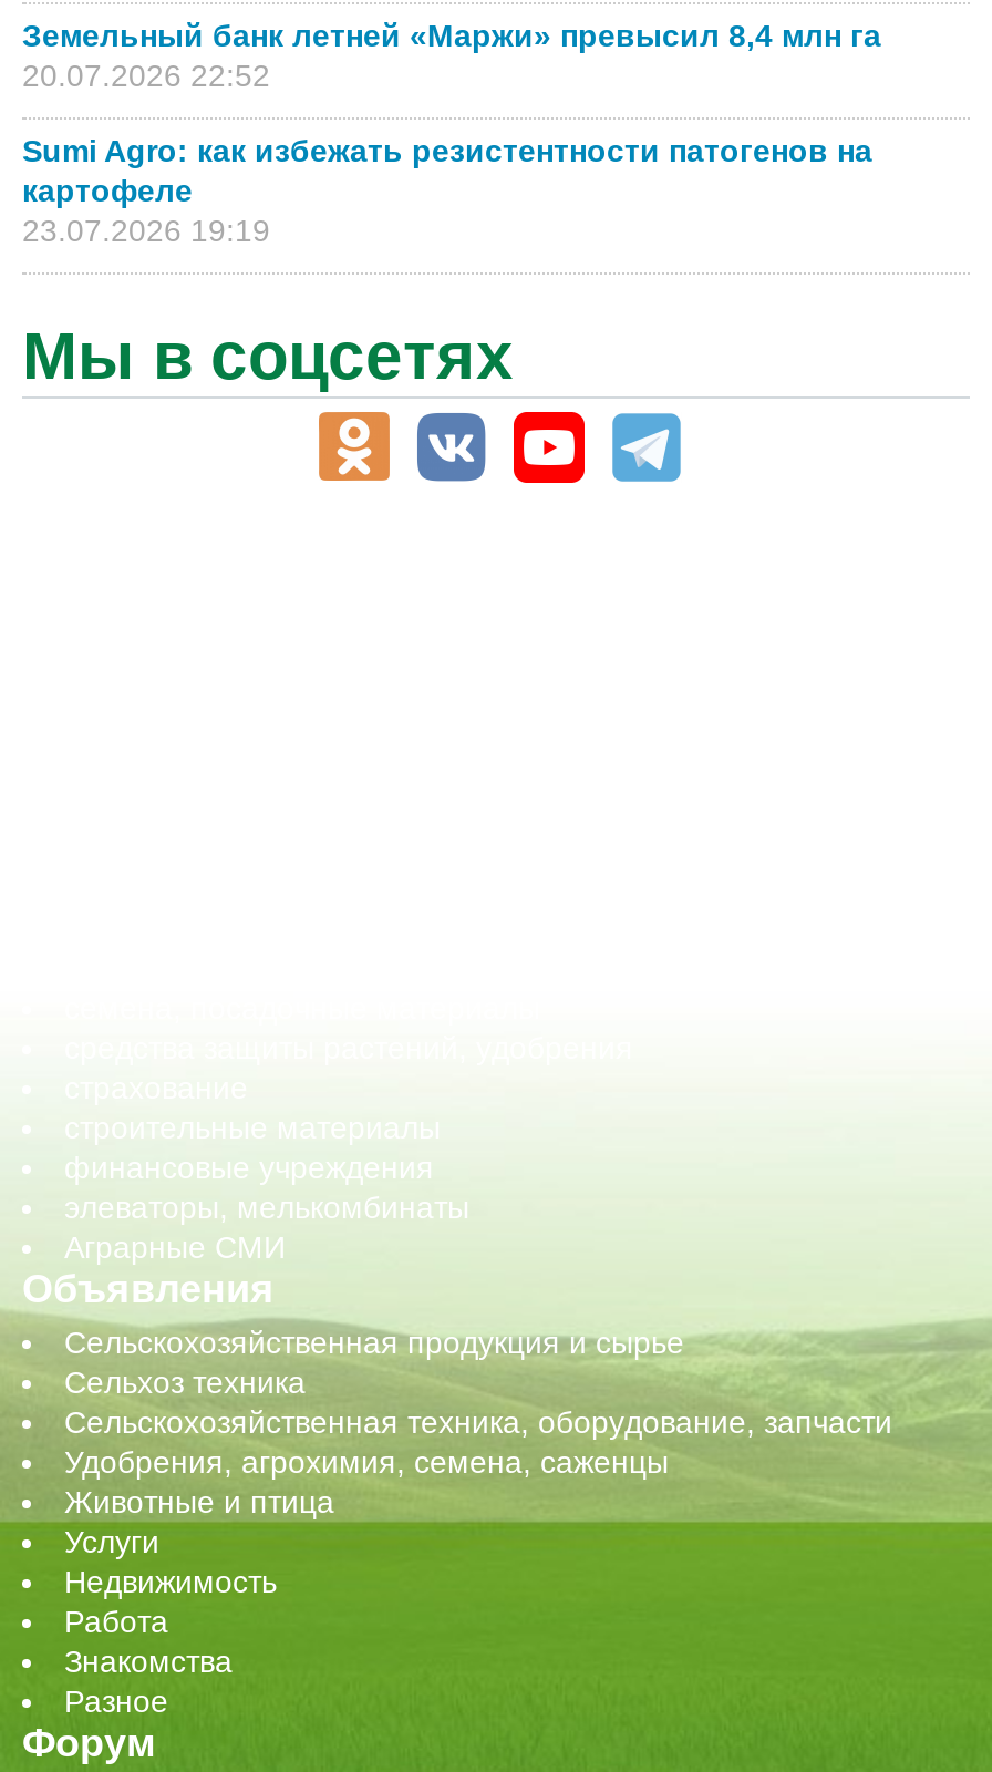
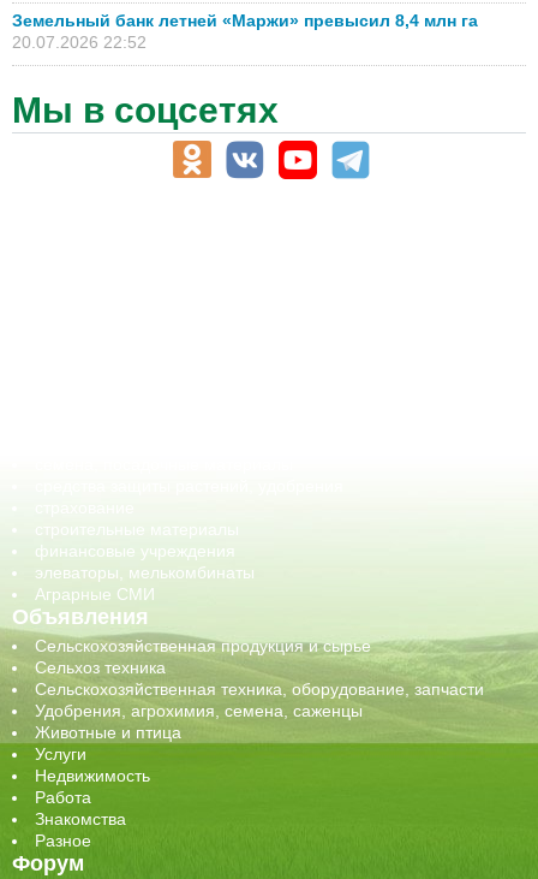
- Sumi Agro: как избежать резистентности патогенов на
- картофеле
- 23.07.2026 19:19
